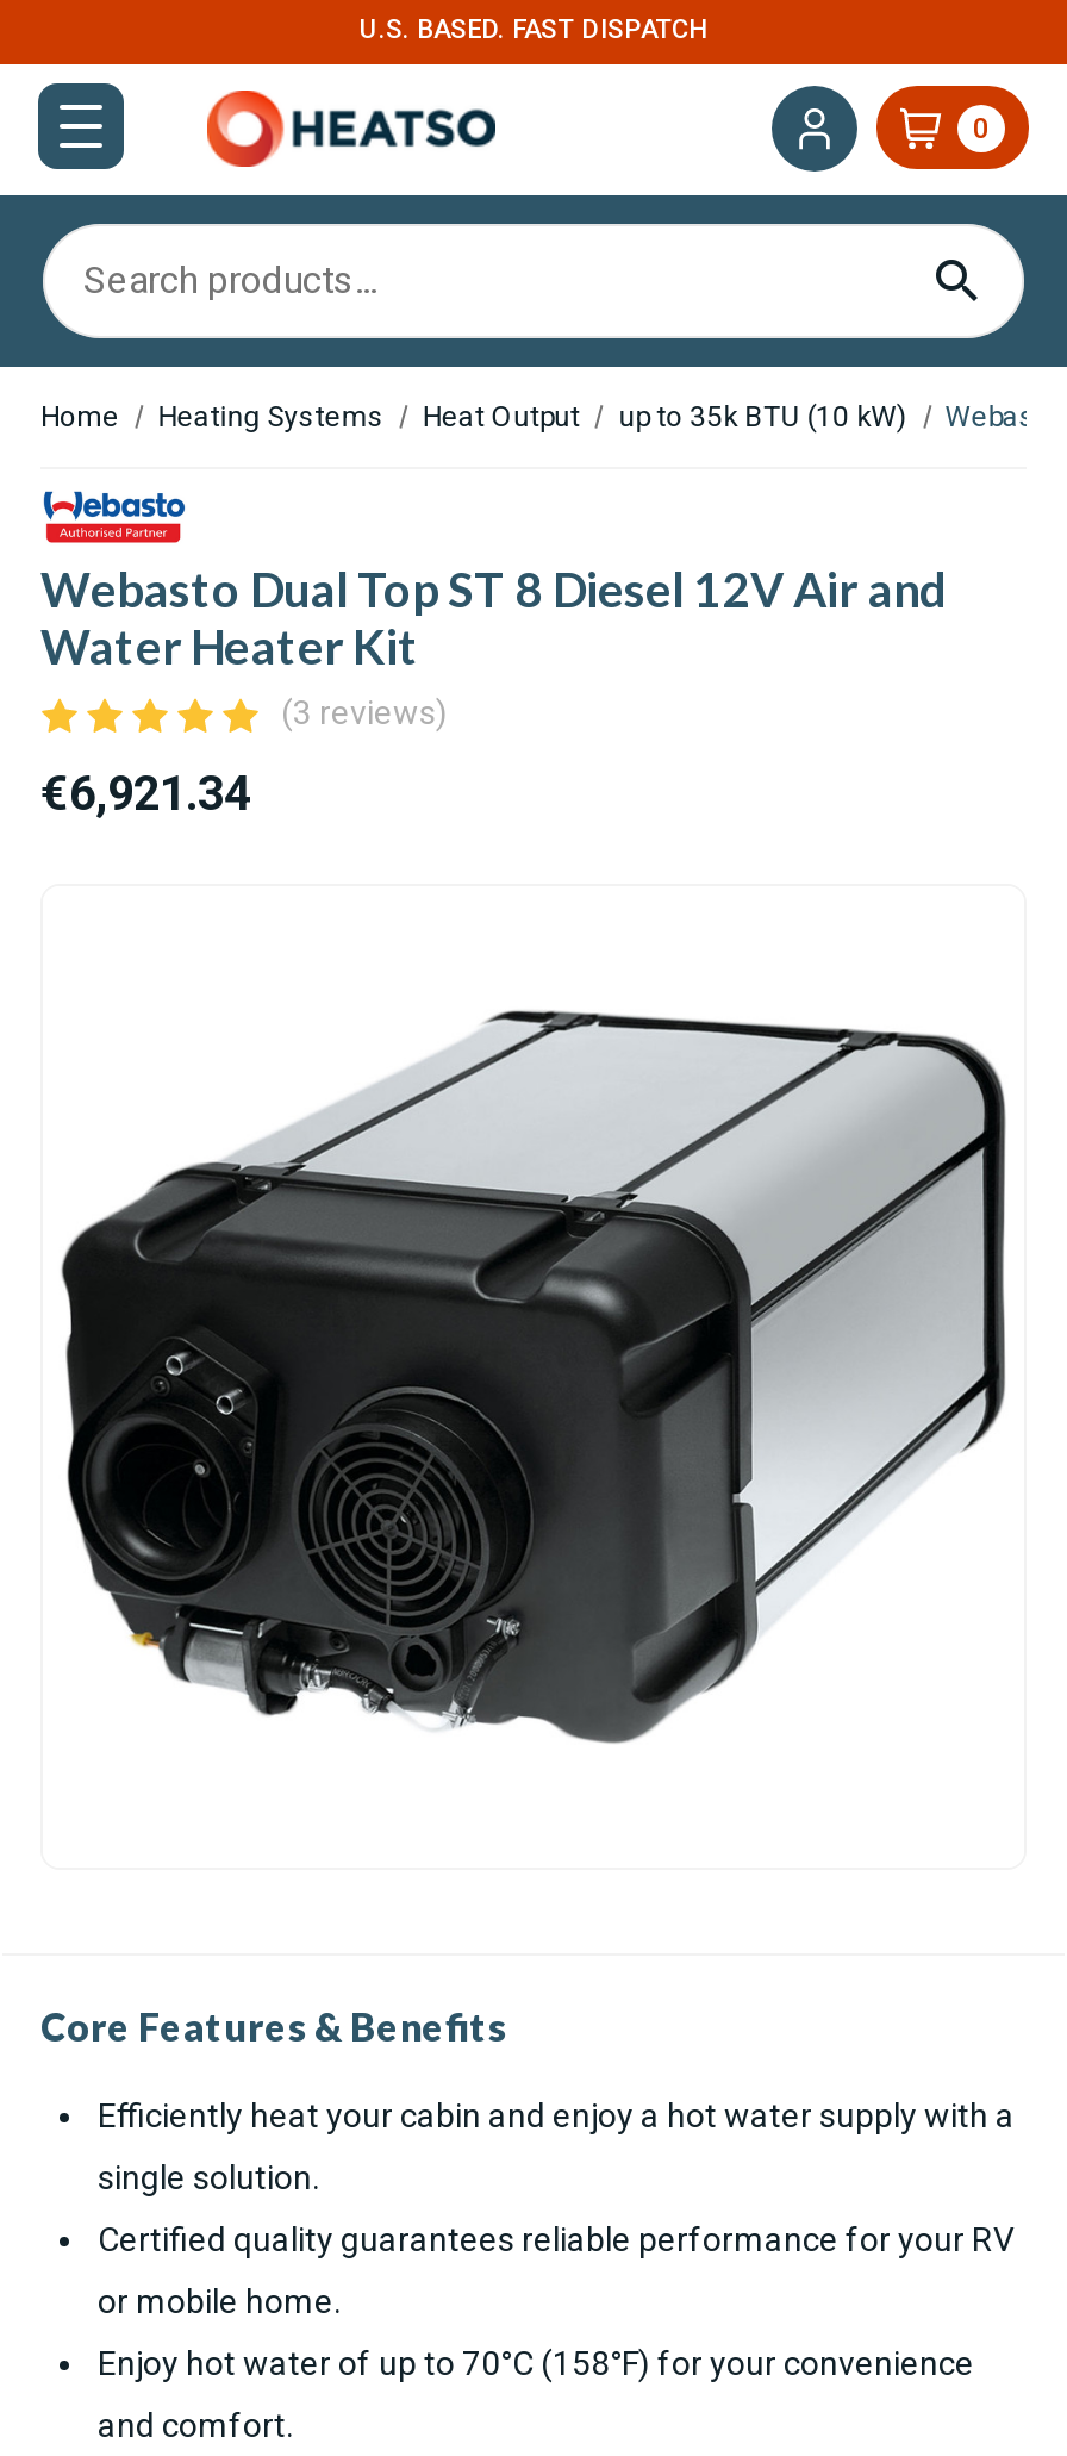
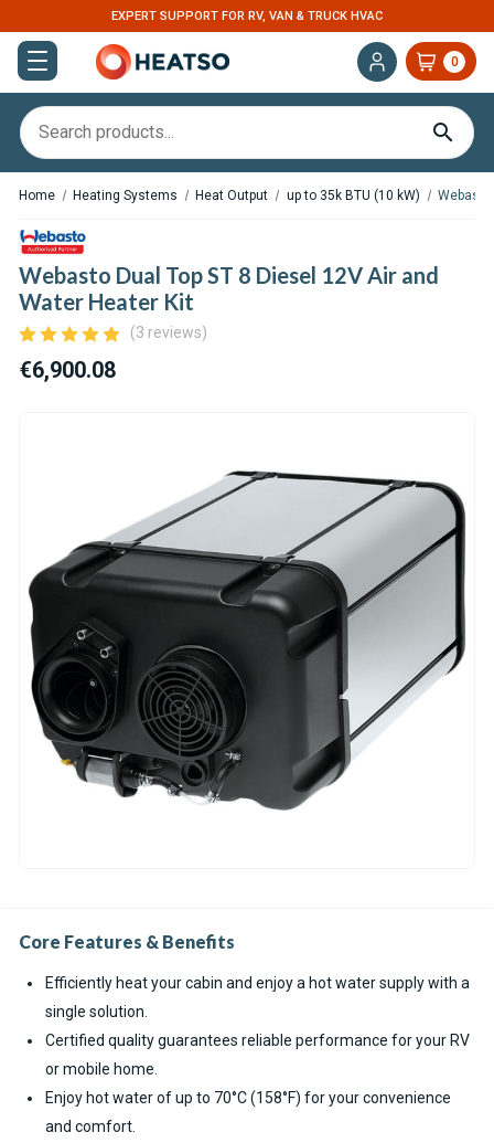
- U.S. BASED. FAST DISPATCH
+ EXPERT SUPPORT FOR RV, VAN & TRUCK HVAC

- €6,921.34
+ €6,900.08
